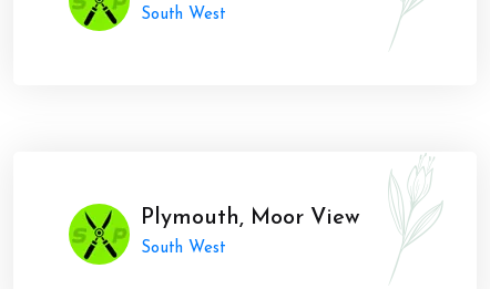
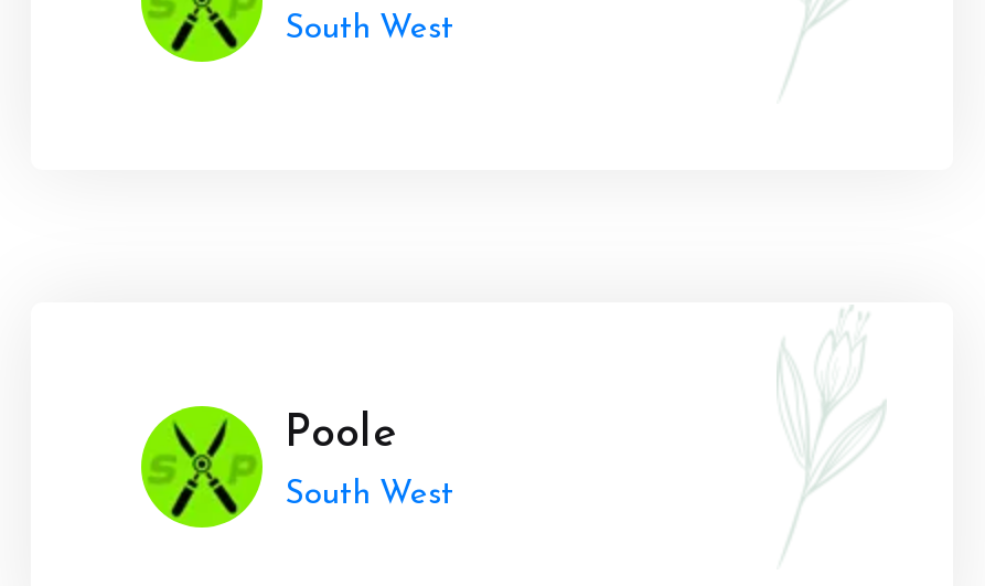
- Plymouth, Moor View
+ Poole
